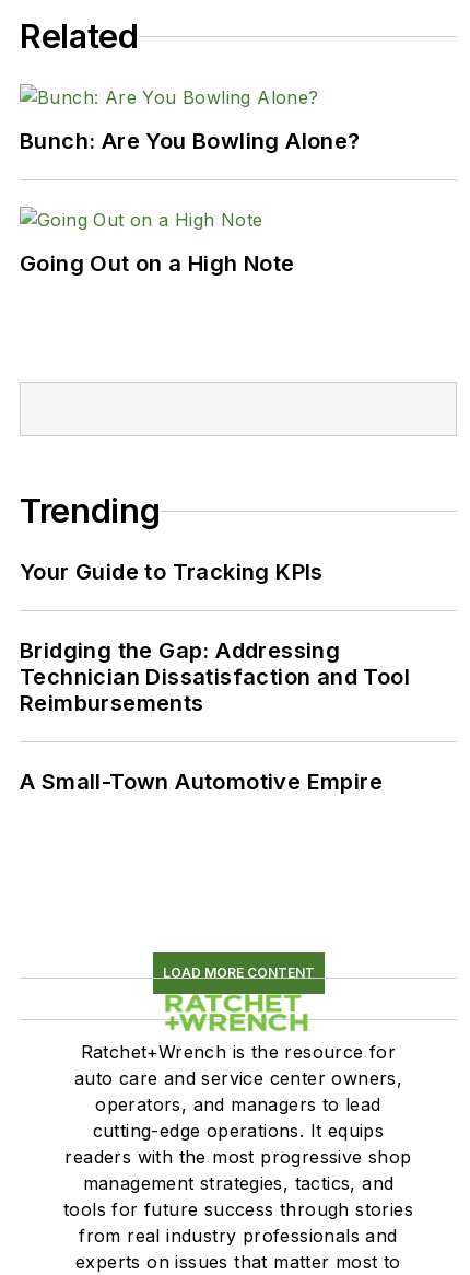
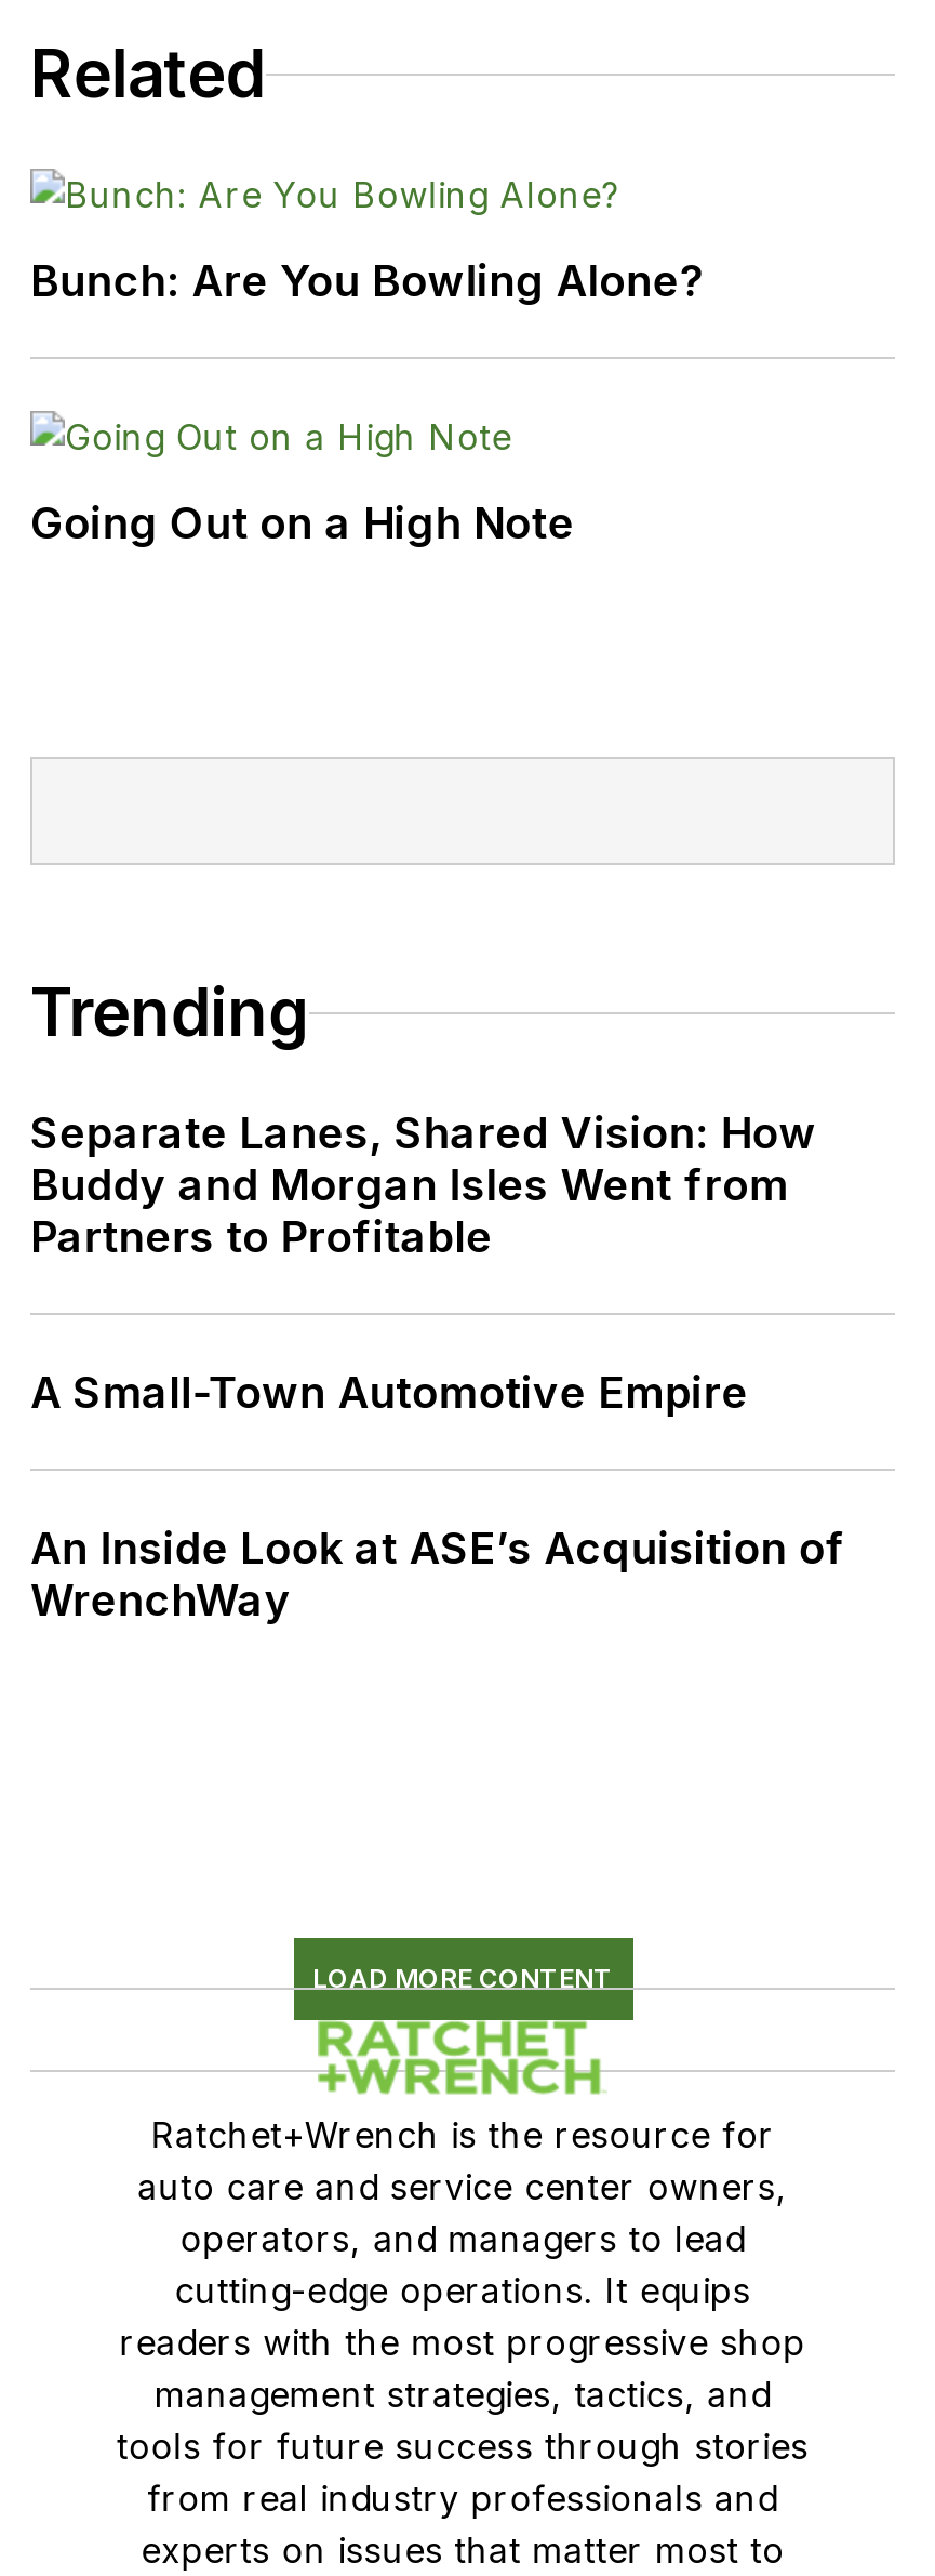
- Your Guide to Tracking KPIs
- Bridging the Gap: Addressing
- Technician Dissatisfaction and Tool
- Reimbursements
+ Separate Lanes, Shared Vision: How
+ Buddy and Morgan Isles Went from
+ Partners to Profitable

moved up: A Small-Town Automotive Empire

+ An Inside Look at ASE’s Acquisition of
+ WrenchWay
